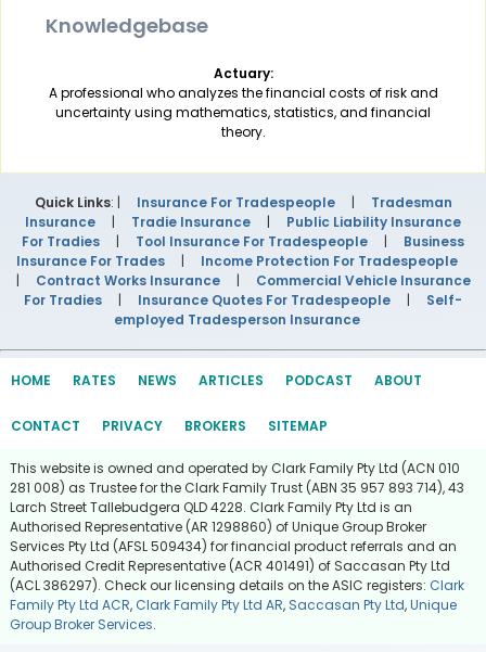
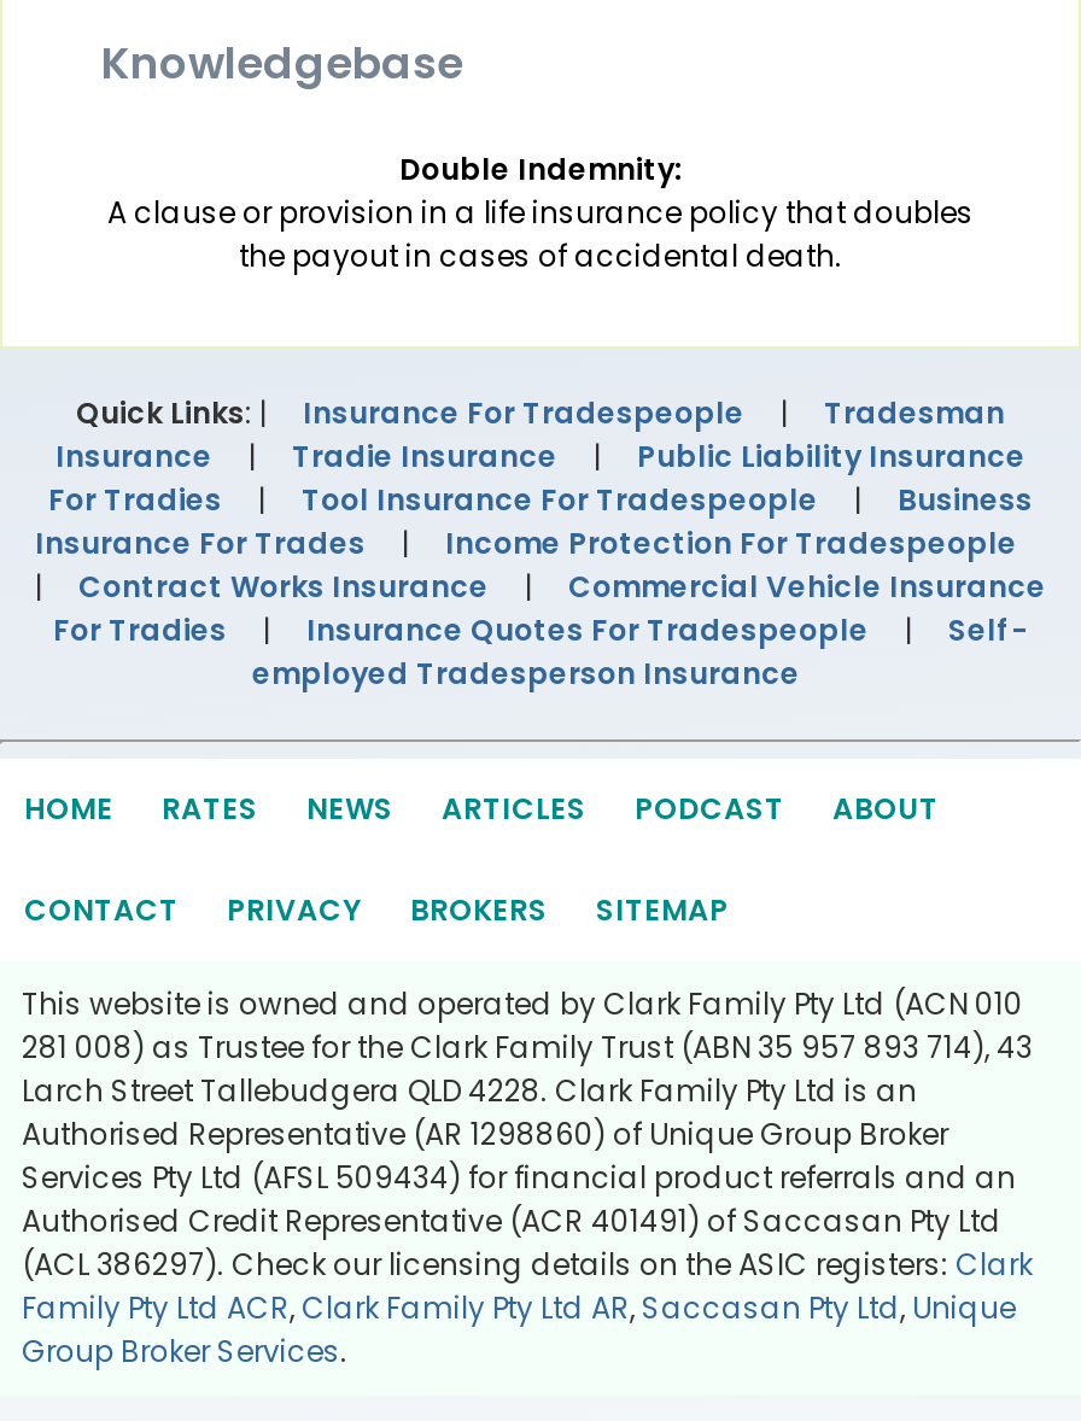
- Actuary:
- A professional who analyzes the financial costs of risk and
- uncertainty using mathematics, statistics, and financial
- theory.
+ Double Indemnity:
+ A clause or provision in a life insurance policy that doubles
+ the payout in cases of accidental death.
